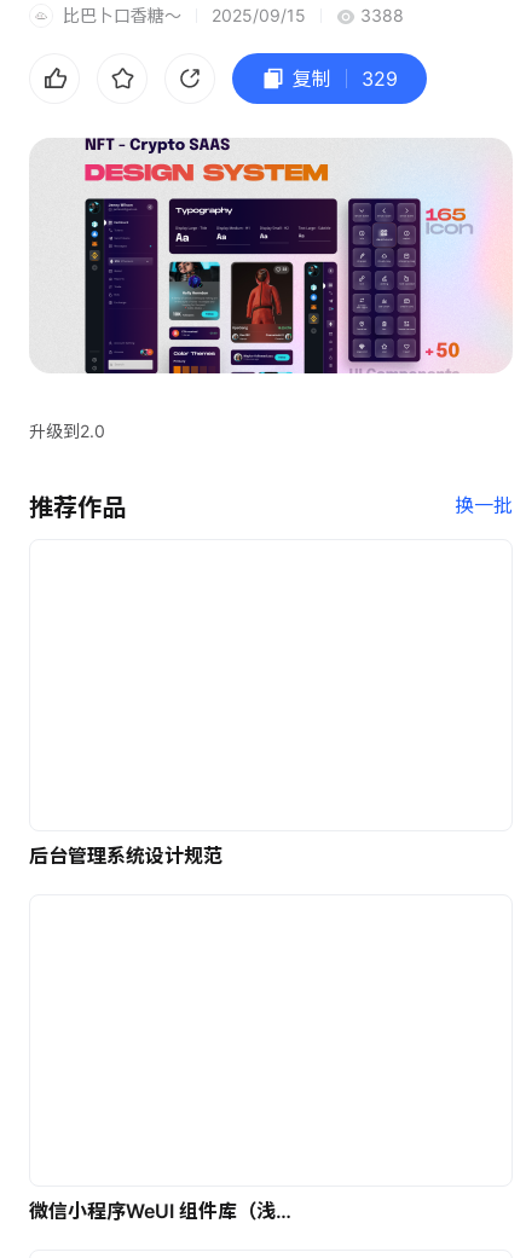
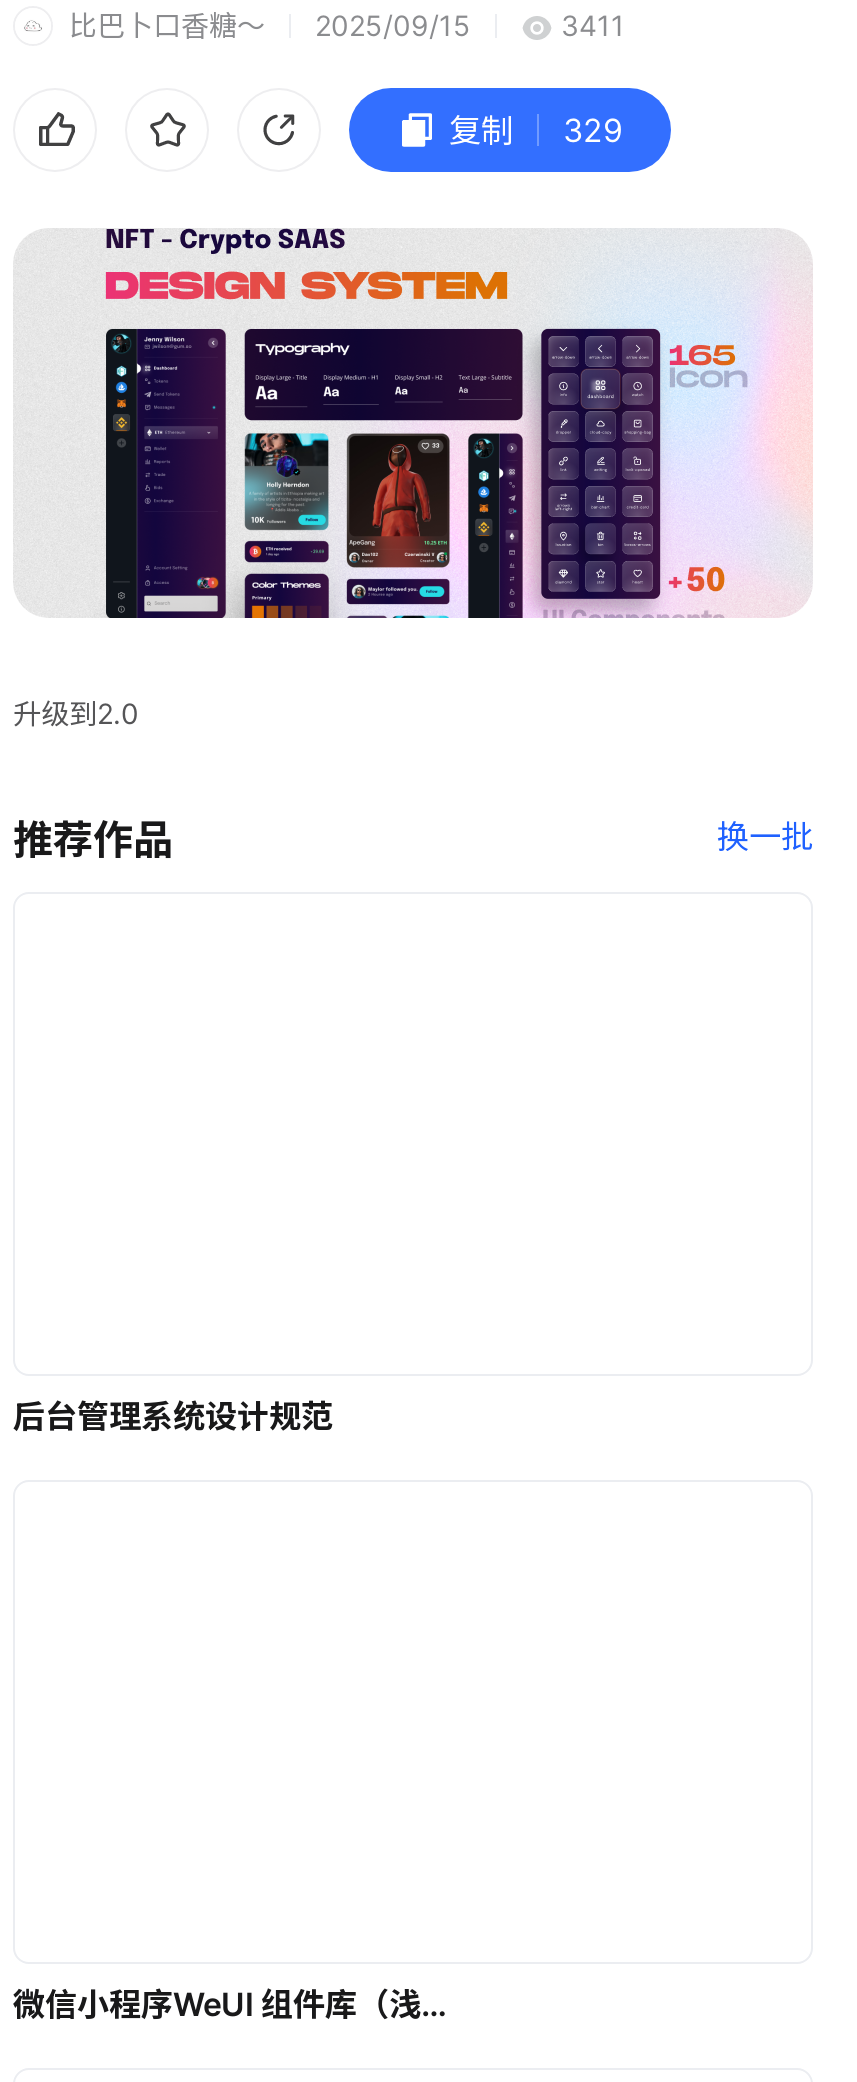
- 3388
+ 3411
